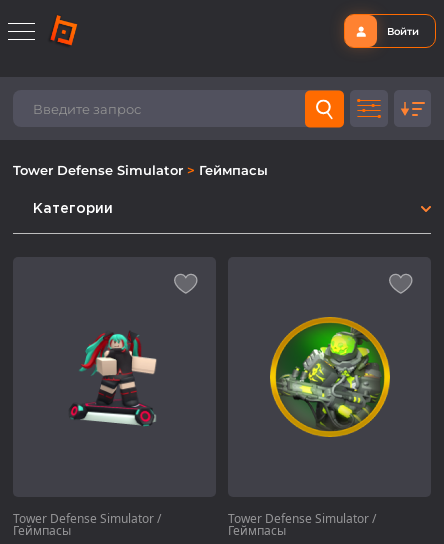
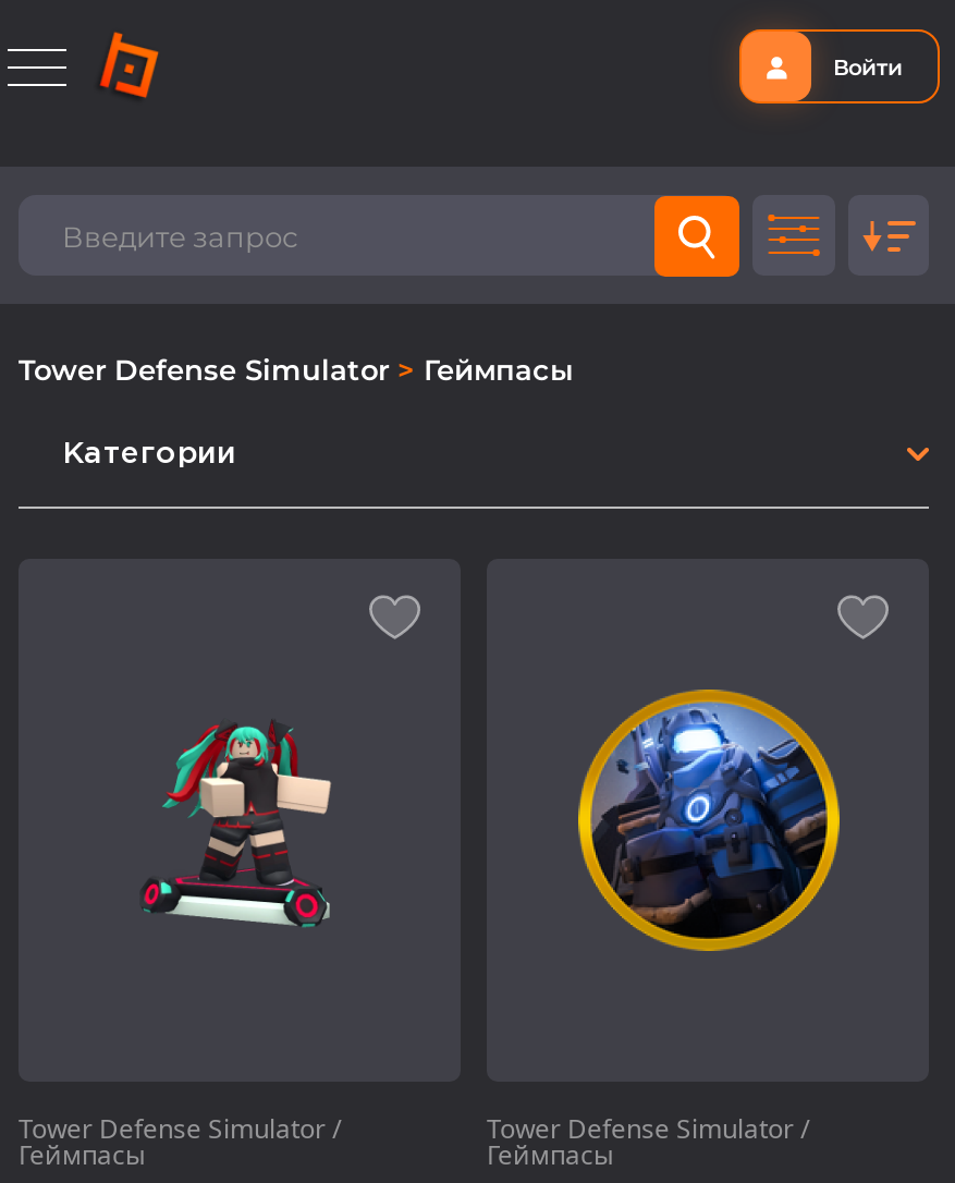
- [image]
+ [image]
